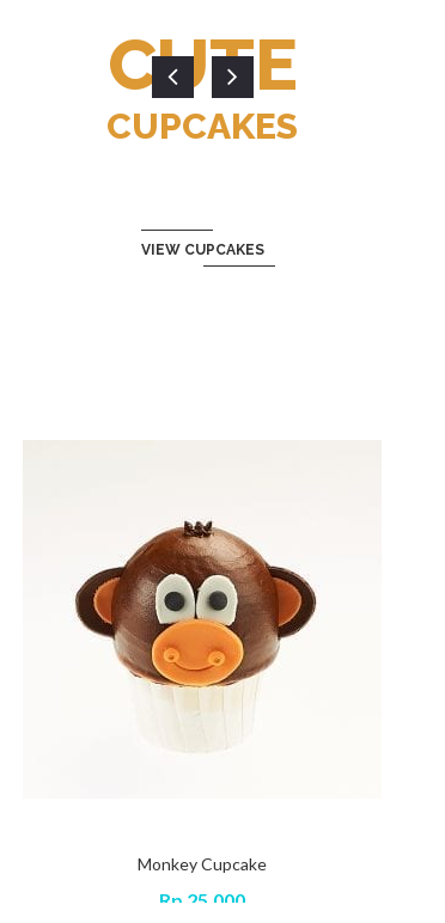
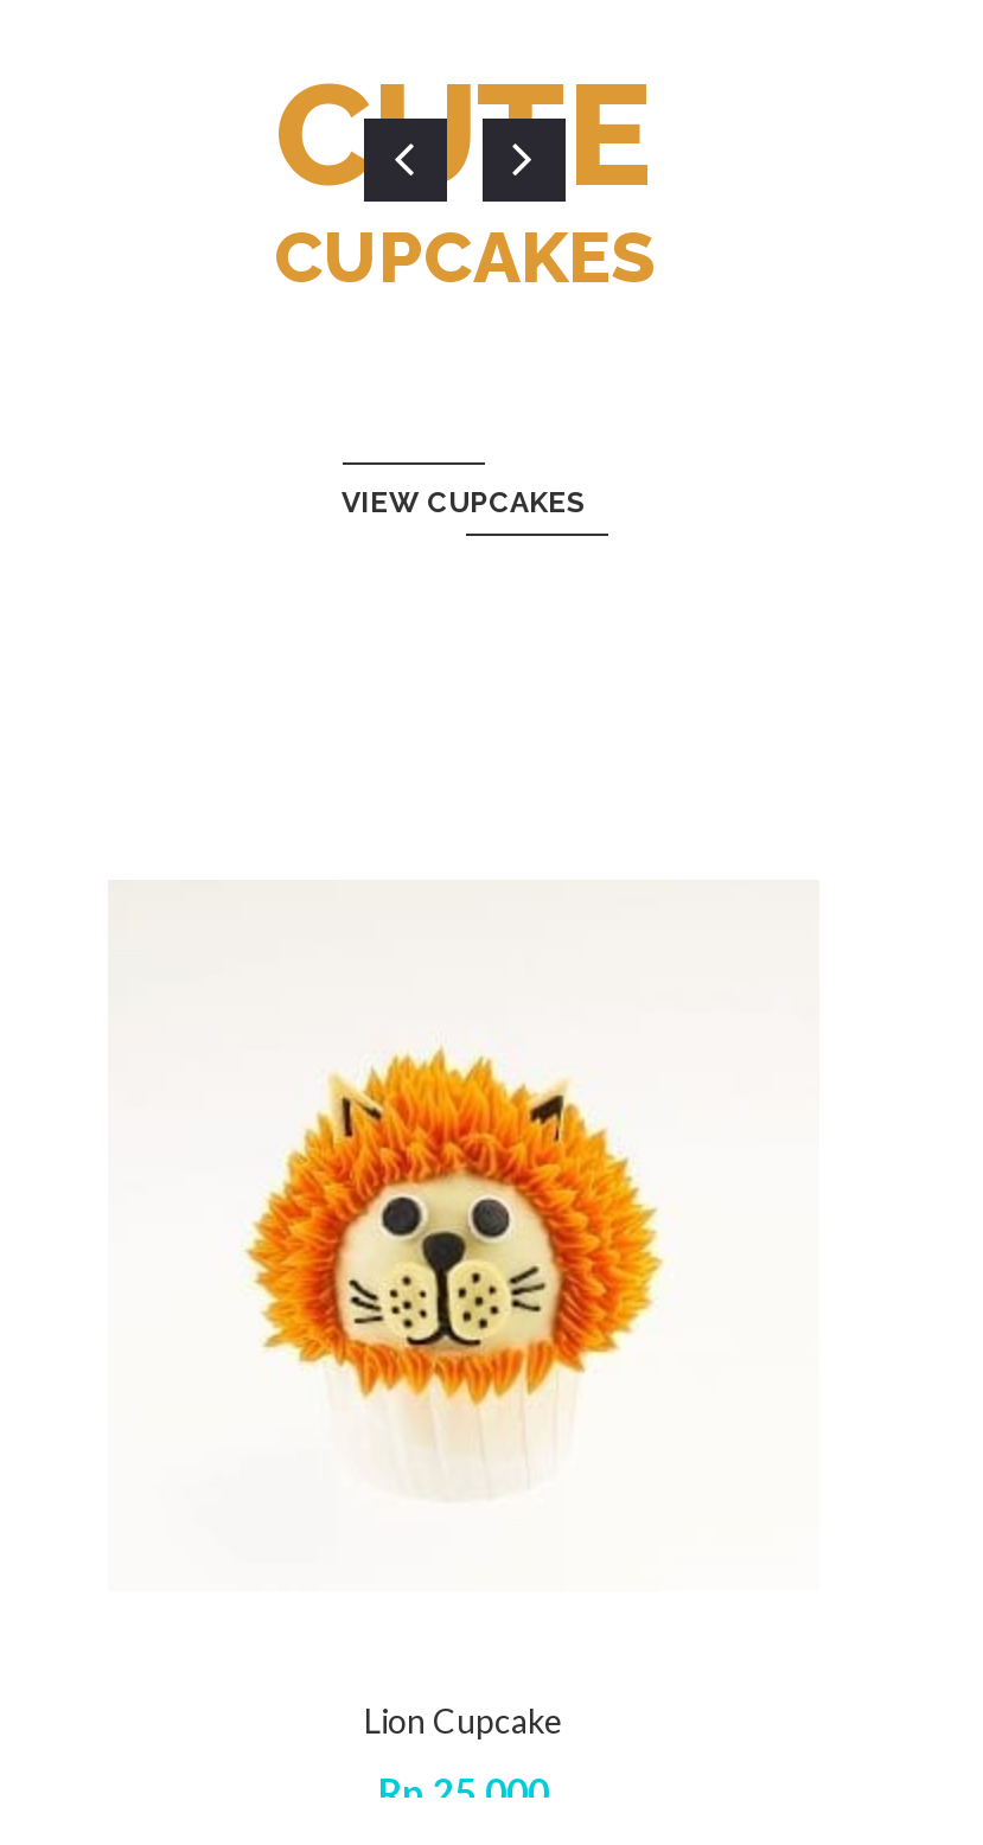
- [image]
+ [image]

- Monkey Cupcake
+ Lion Cupcake
